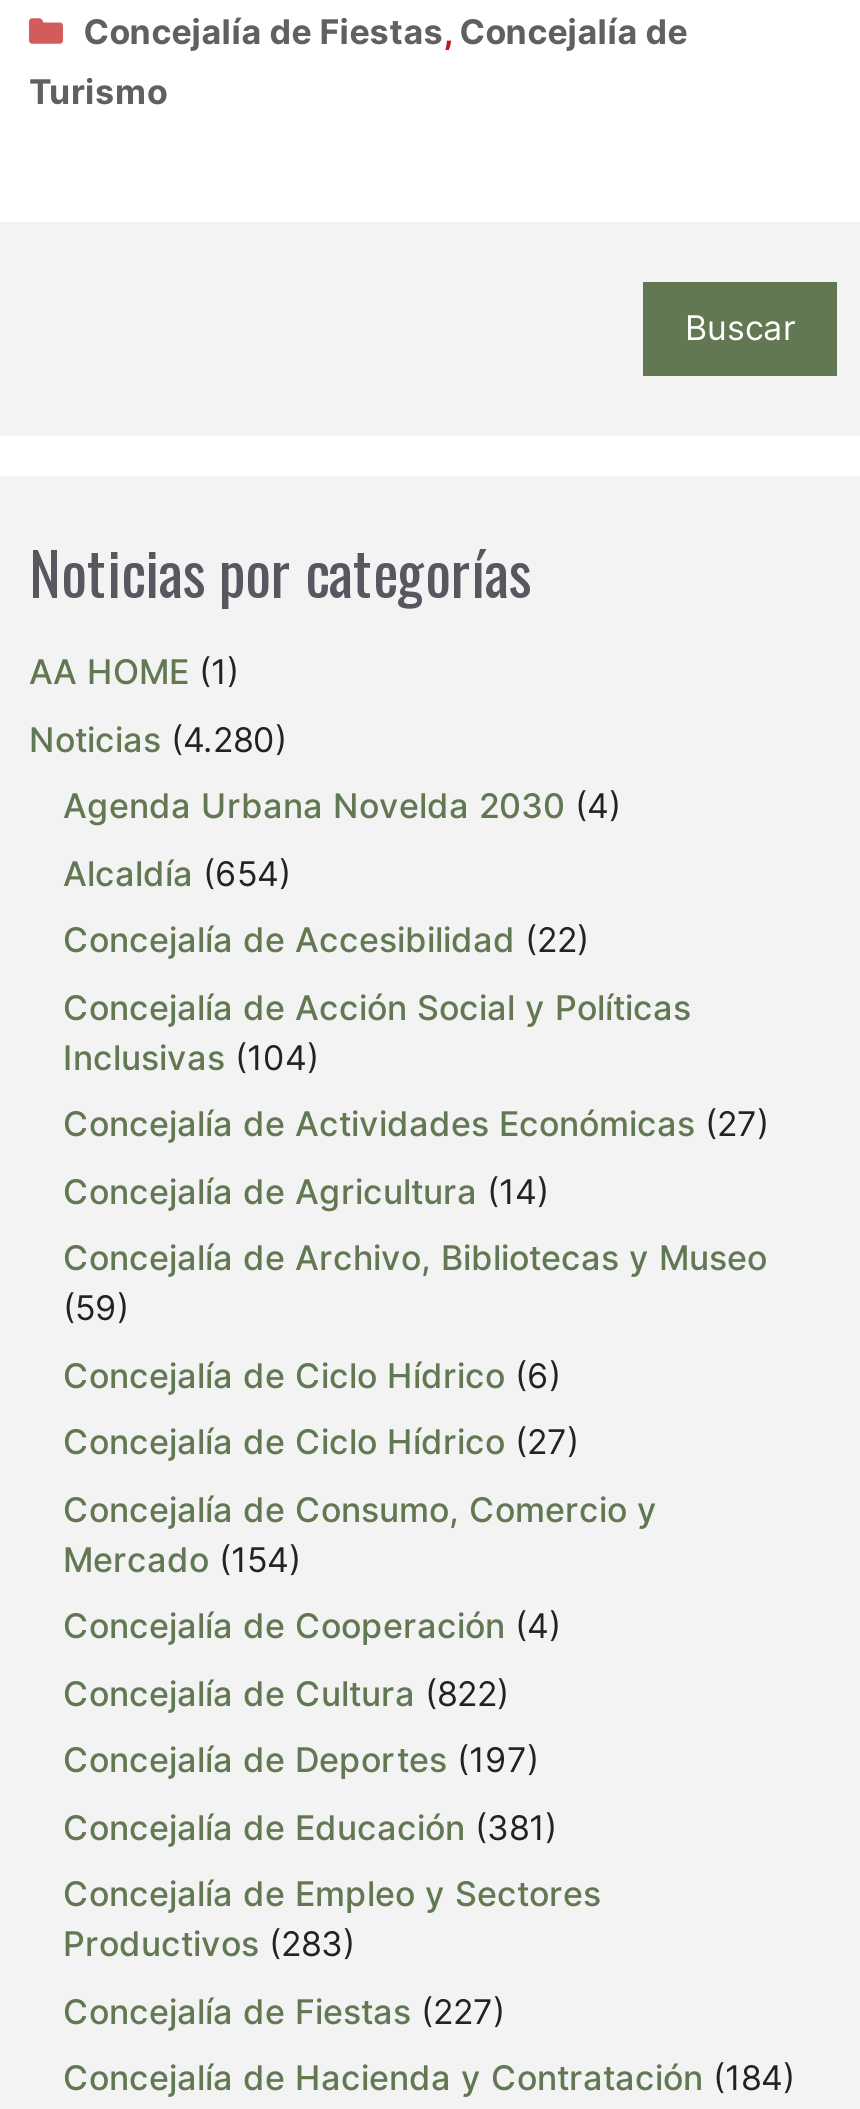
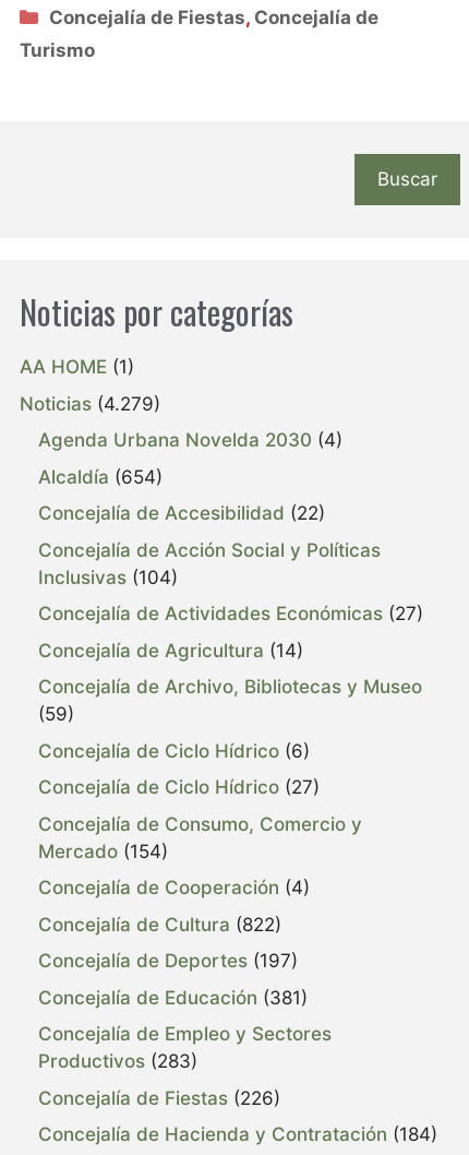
- Noticias (4.280)
+ Noticias (4.279)

- Concejalía de Fiestas (227)
+ Concejalía de Fiestas (226)
